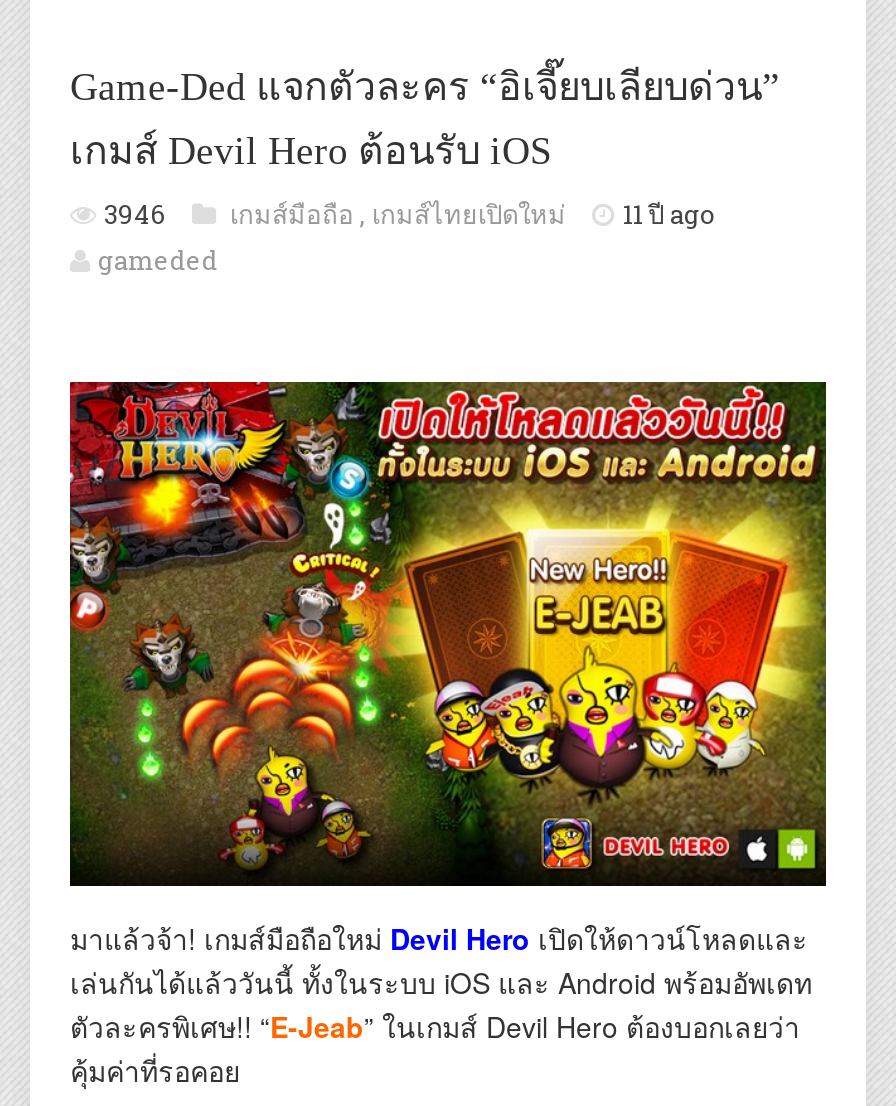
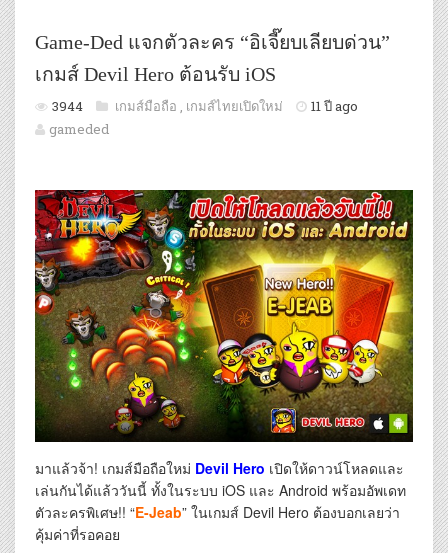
- 3946
+ 3944
